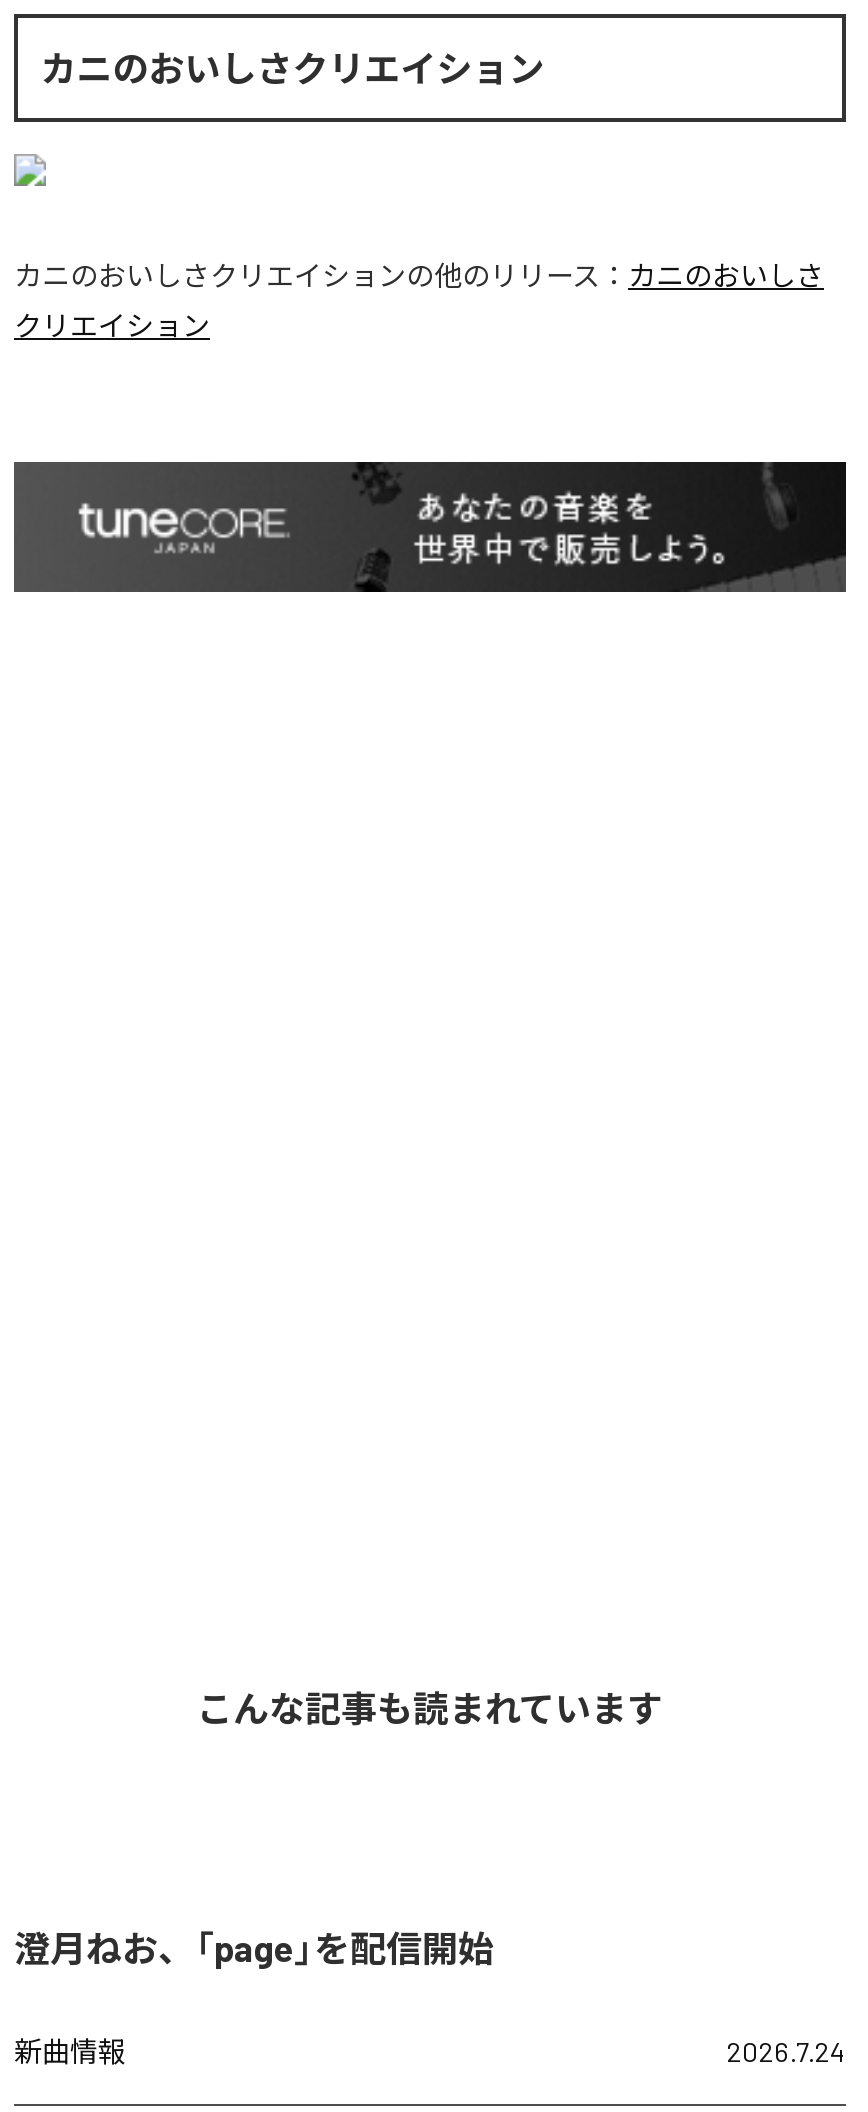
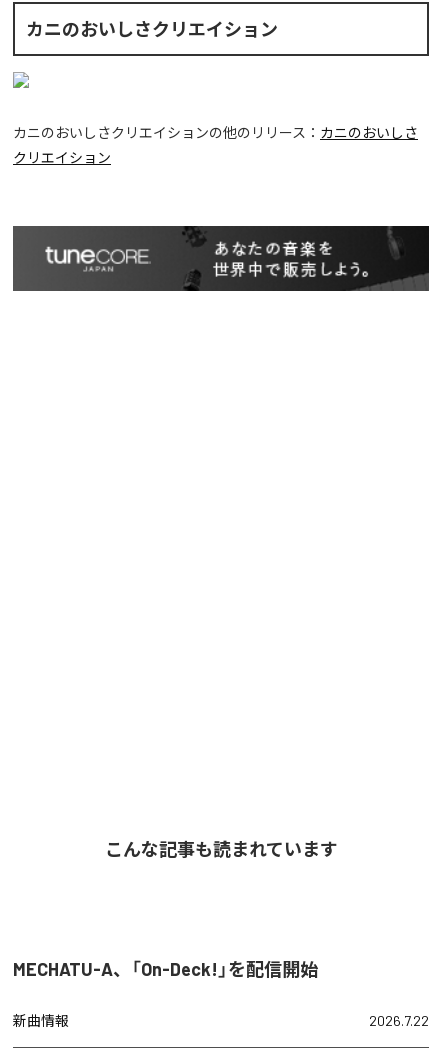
- 澄月ねお、「page」を配信開始
+ MECHATU-A、「On-Deck!」を配信開始

- 2026.7.24
+ 2026.7.22
